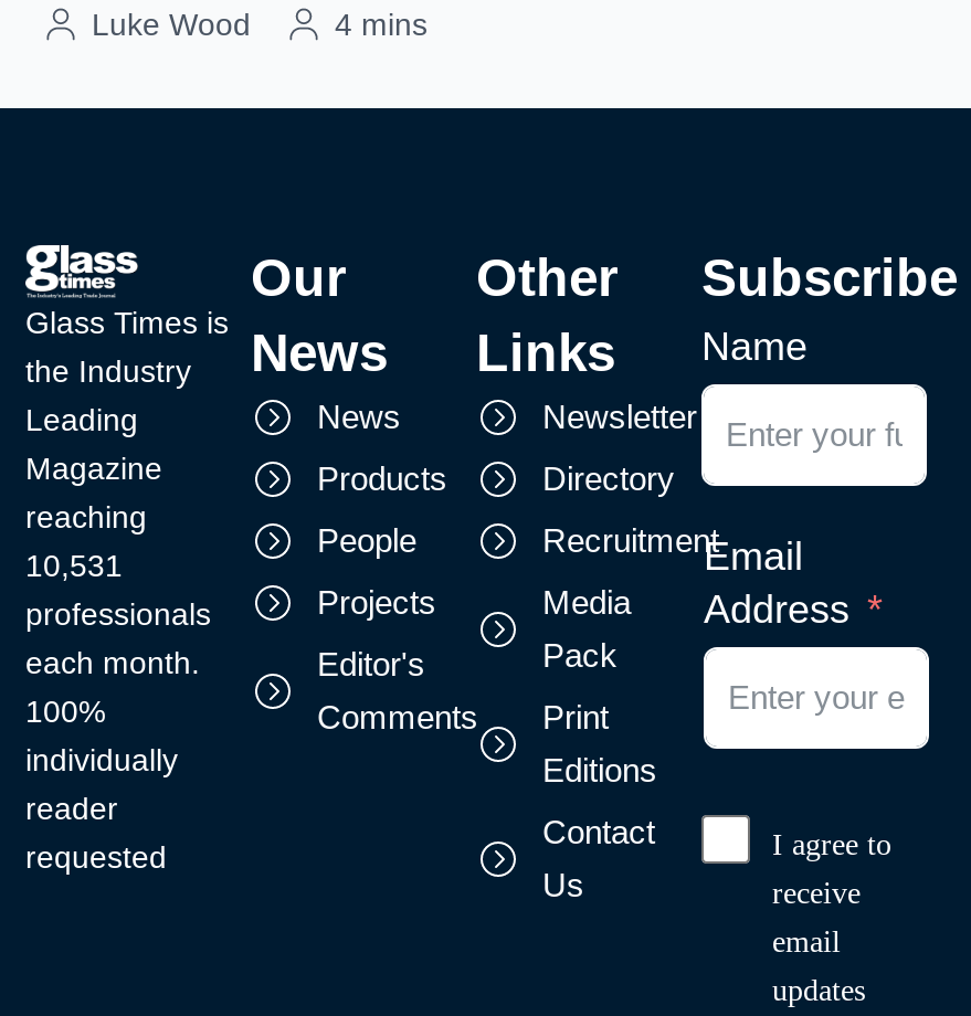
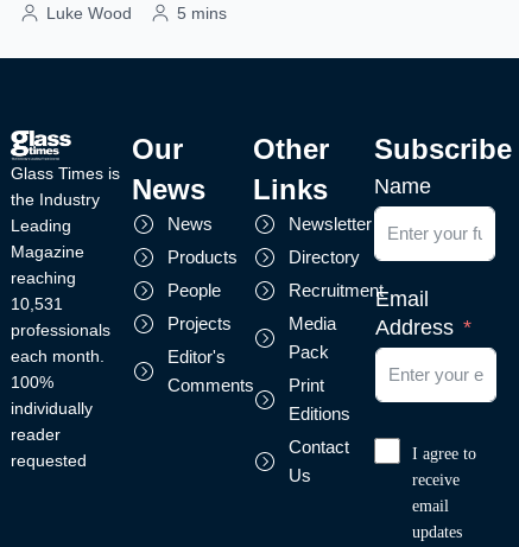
- 4 mins
+ 5 mins
